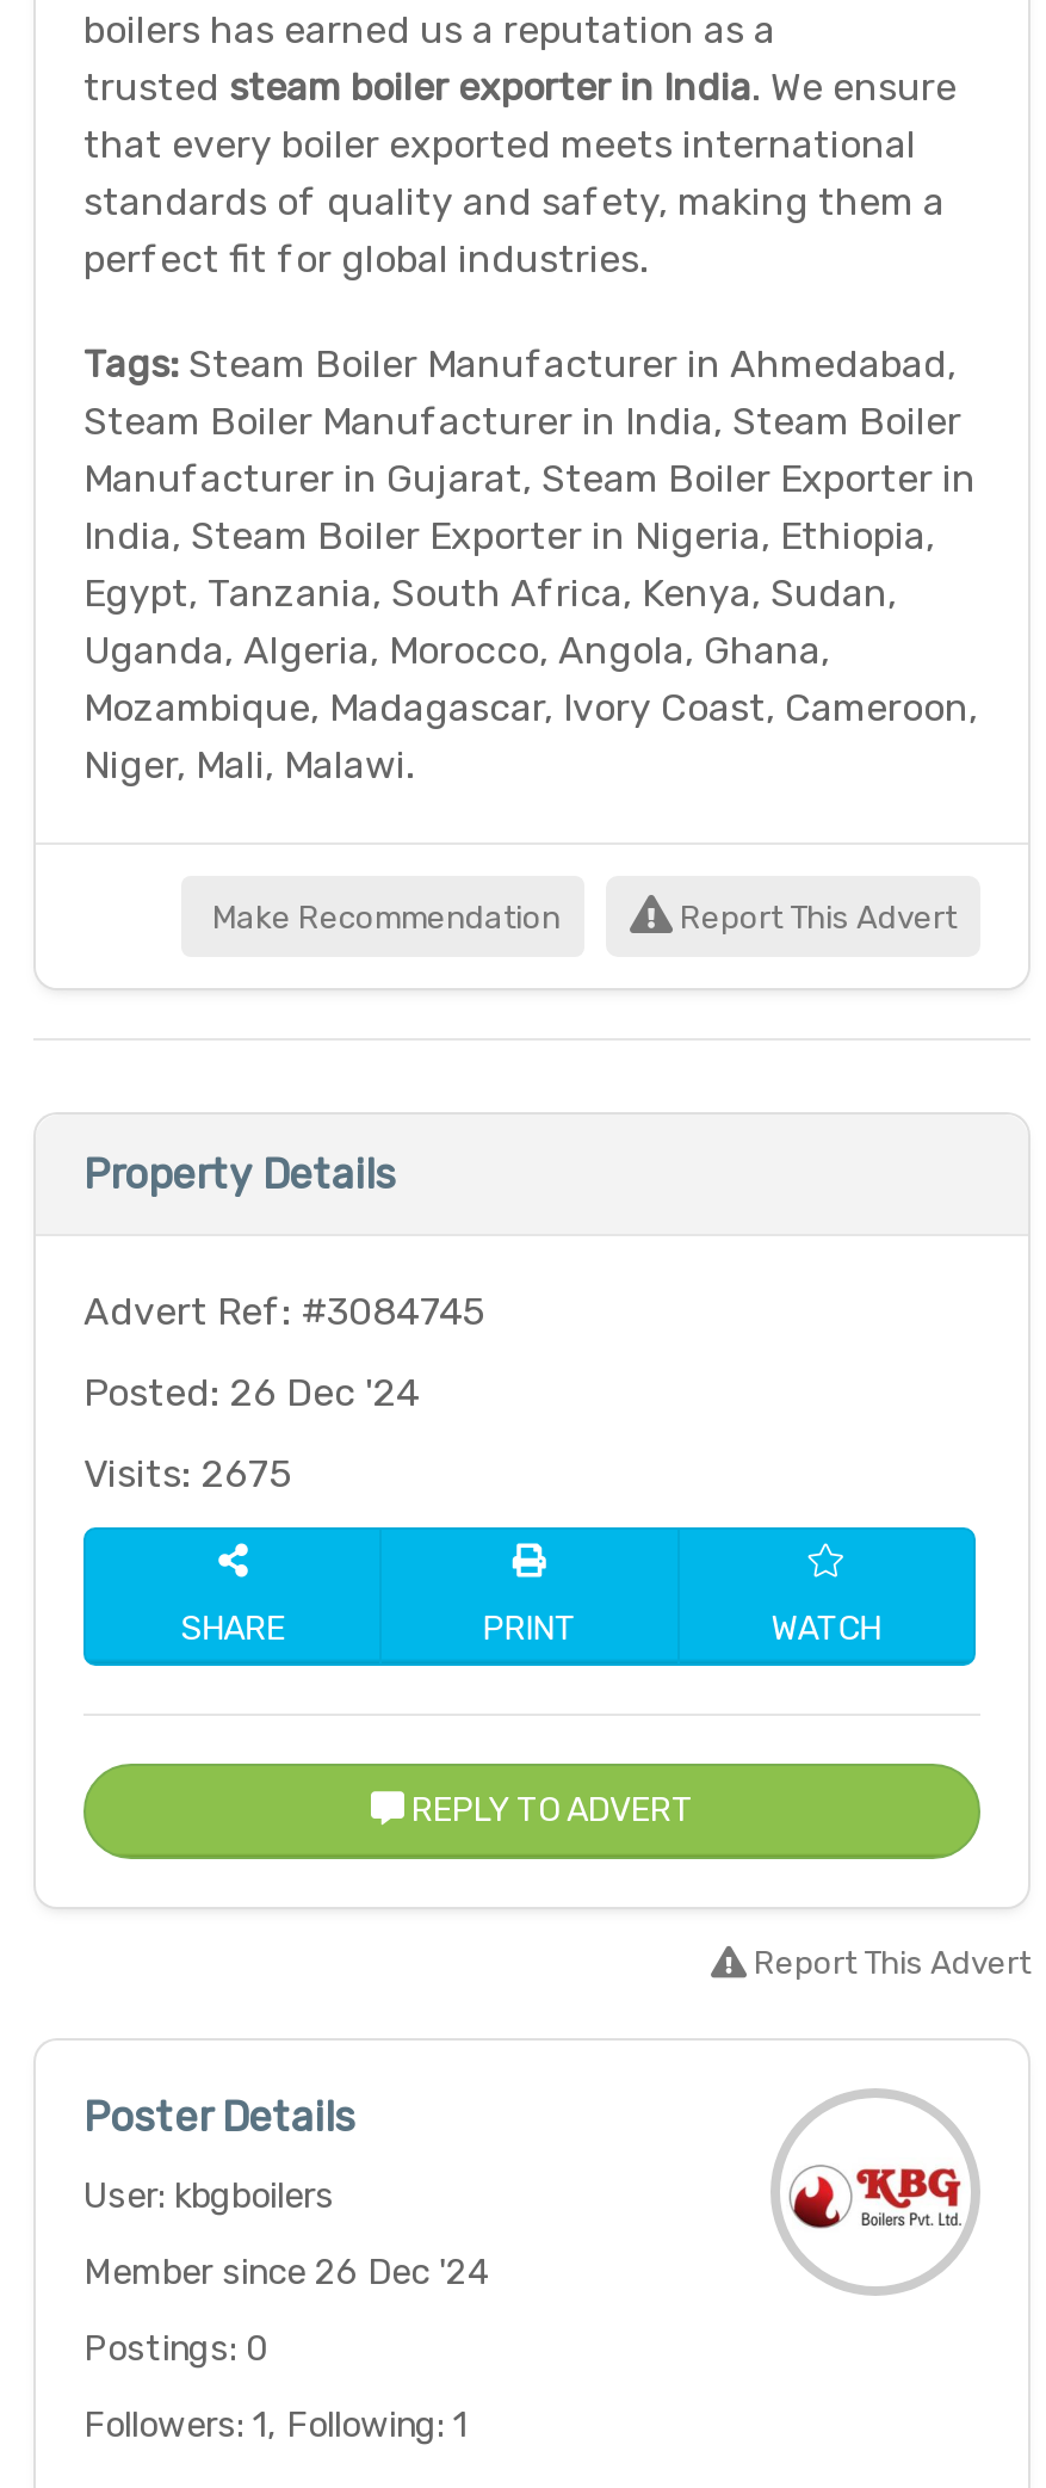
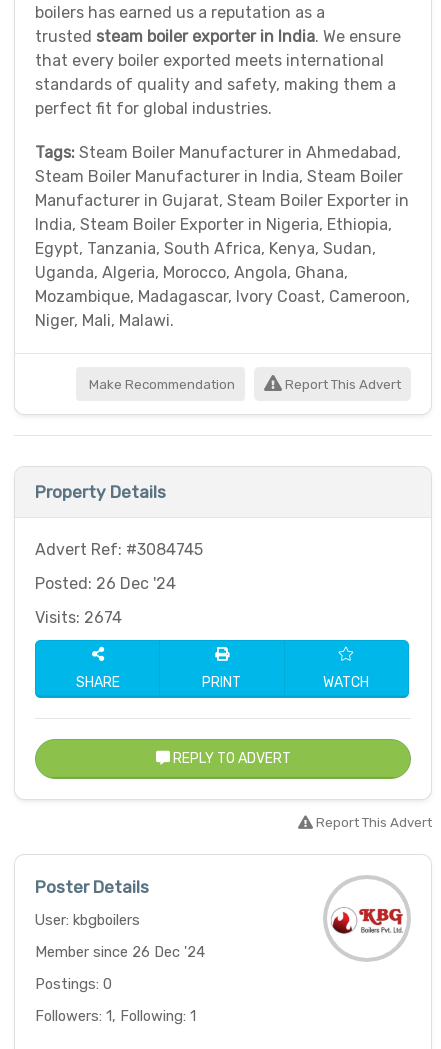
- Visits: 2675
+ Visits: 2674
